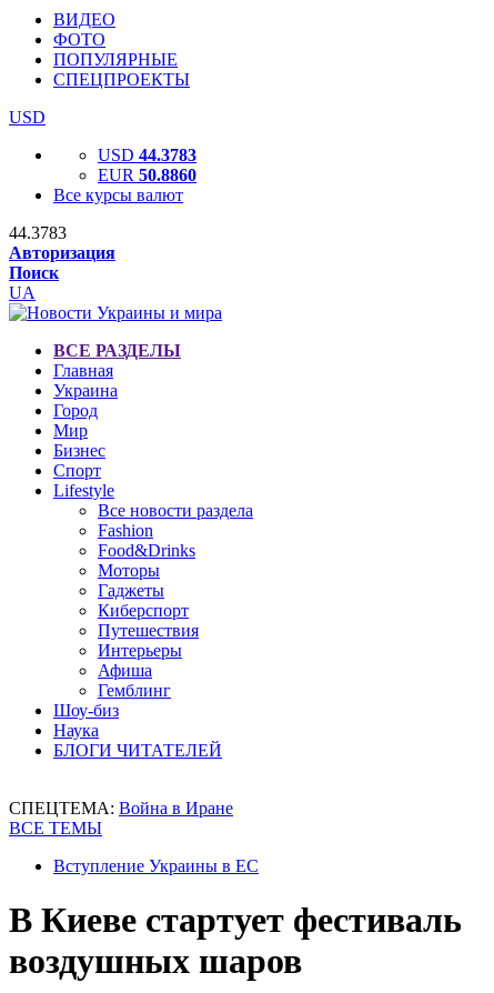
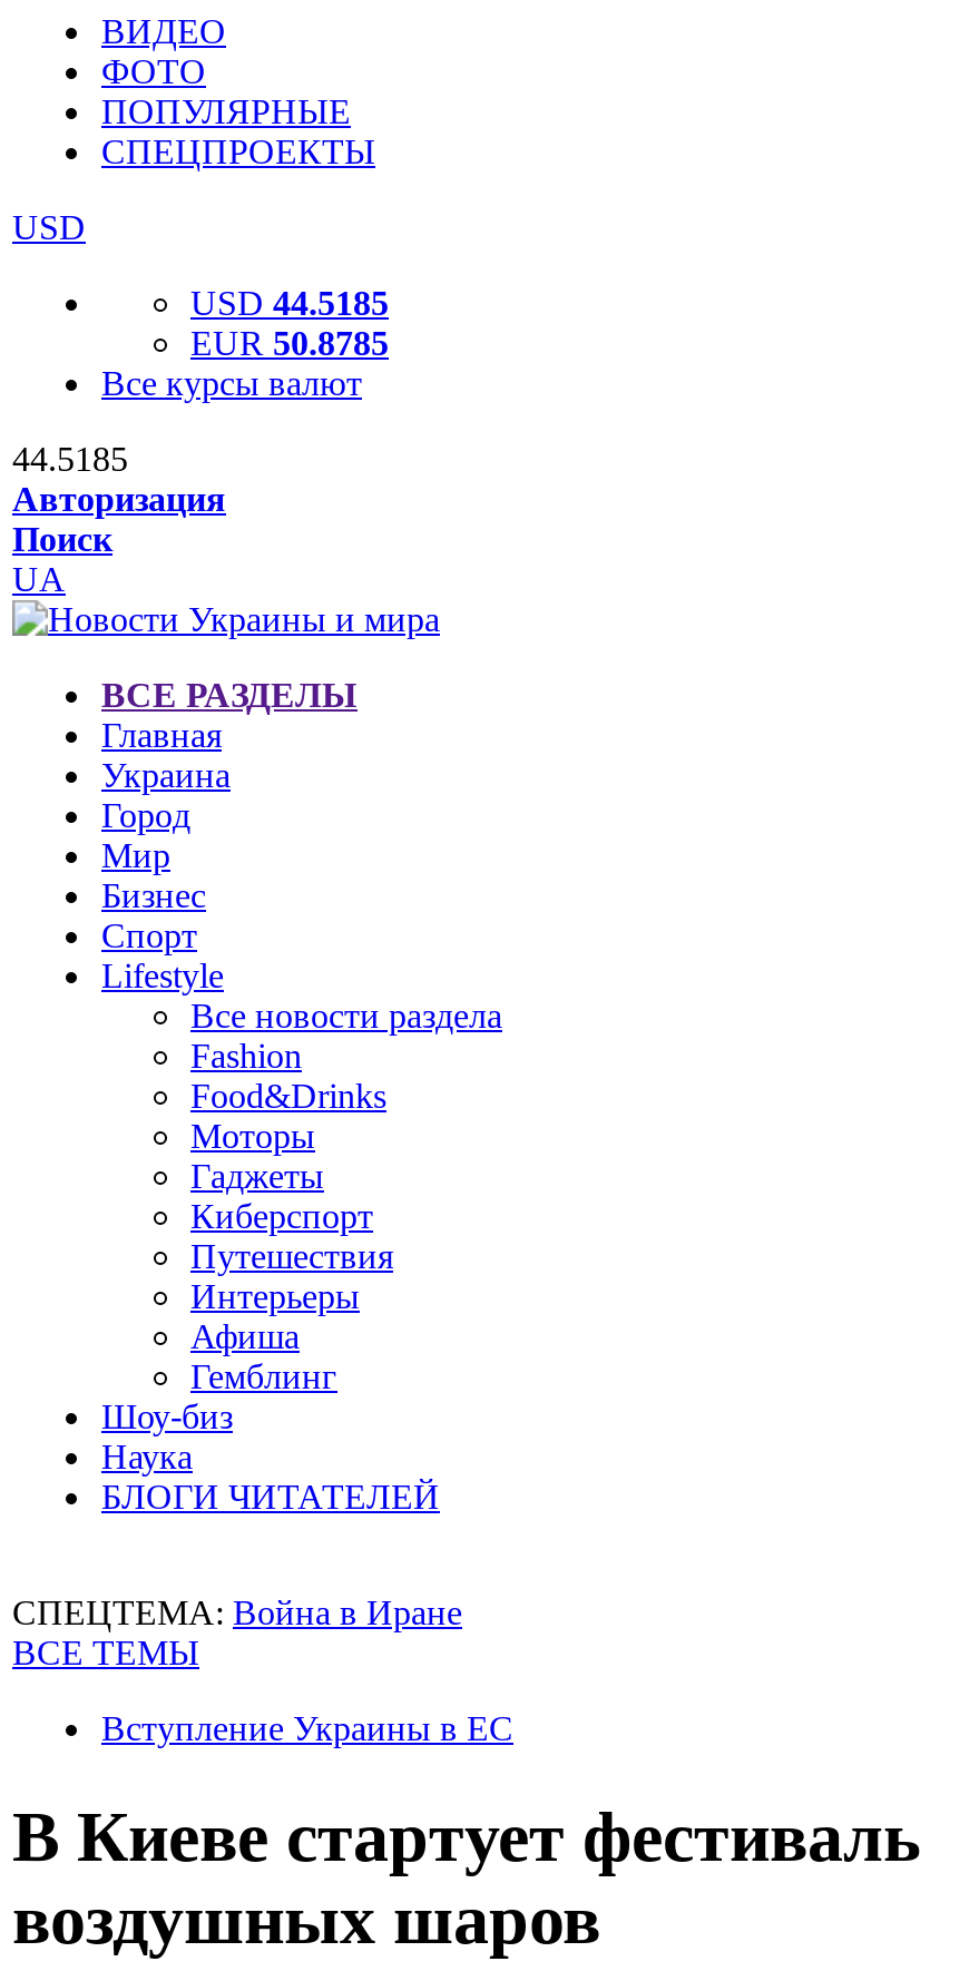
- USD 44.3783
+ USD 44.5185

- EUR 50.8860
+ EUR 50.8785

- 44.3783
+ 44.5185
